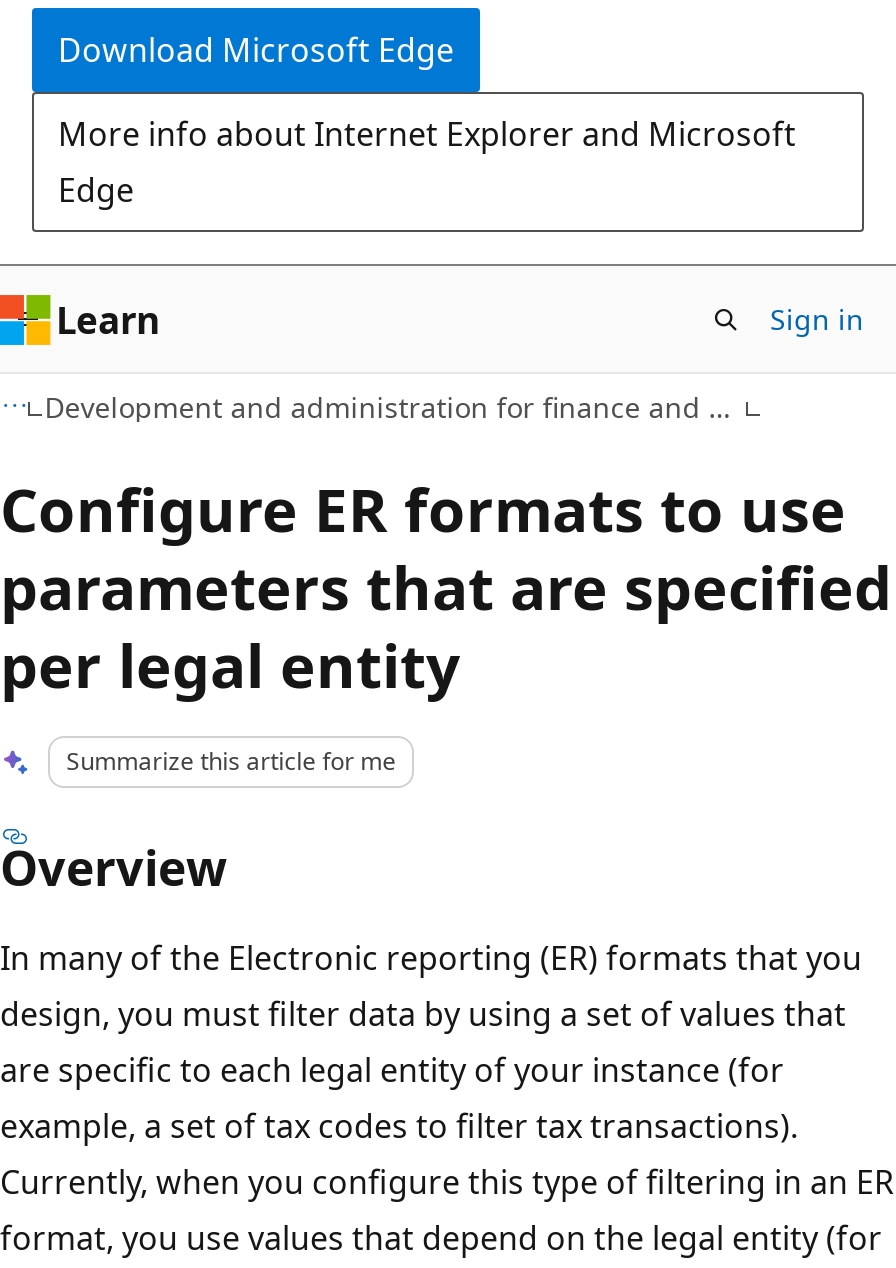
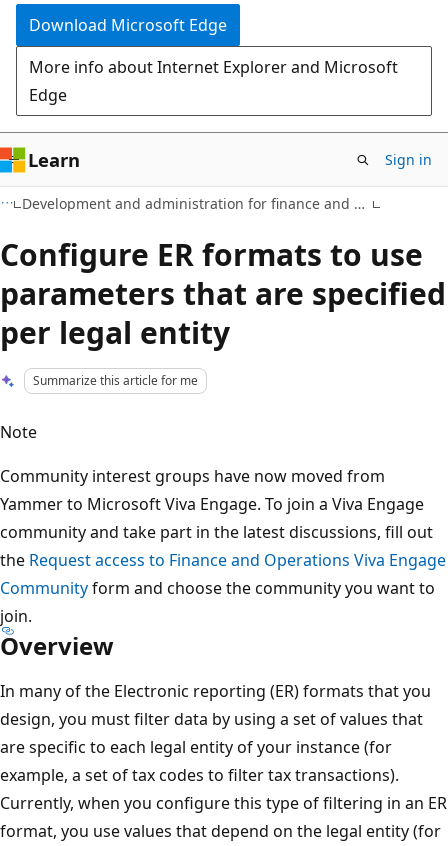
+ Note
+ Community interest groups have now moved from
+ Yammer to Microsoft Viva Engage. To join a Viva Engage
+ community and take part in the latest discussions, fill out
+ the Request access to Finance and Operations Viva Engage
+ Community form and choose the community you want to
+ join.
